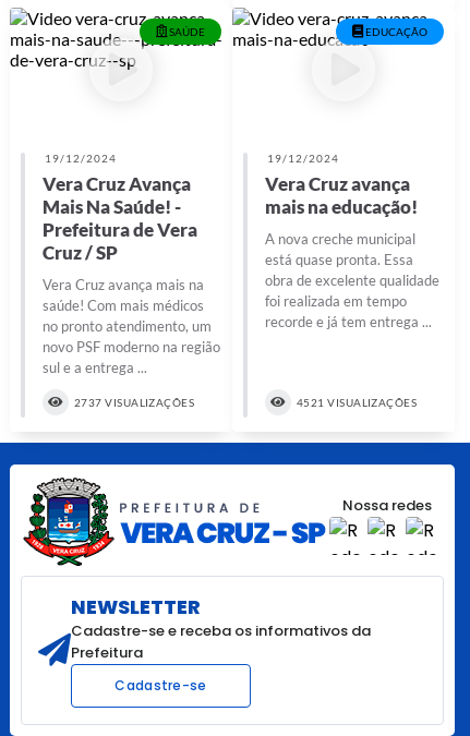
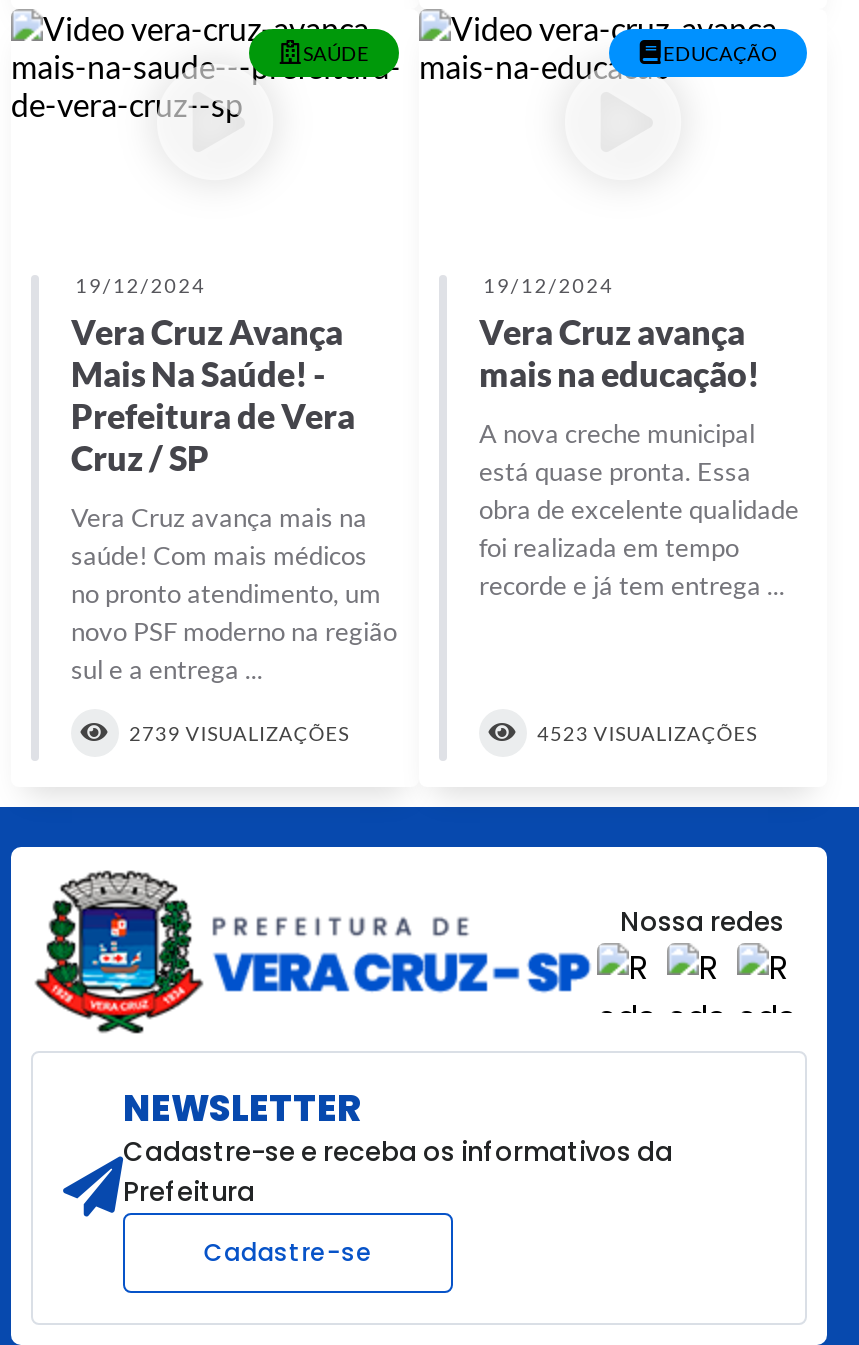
- 2737 VISUALIZAÇÕES
+ 2739 VISUALIZAÇÕES

- 4521 VISUALIZAÇÕES
+ 4523 VISUALIZAÇÕES
